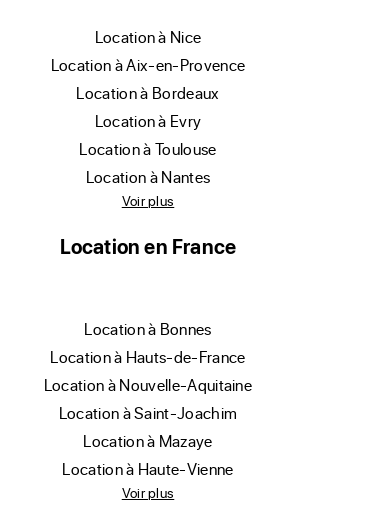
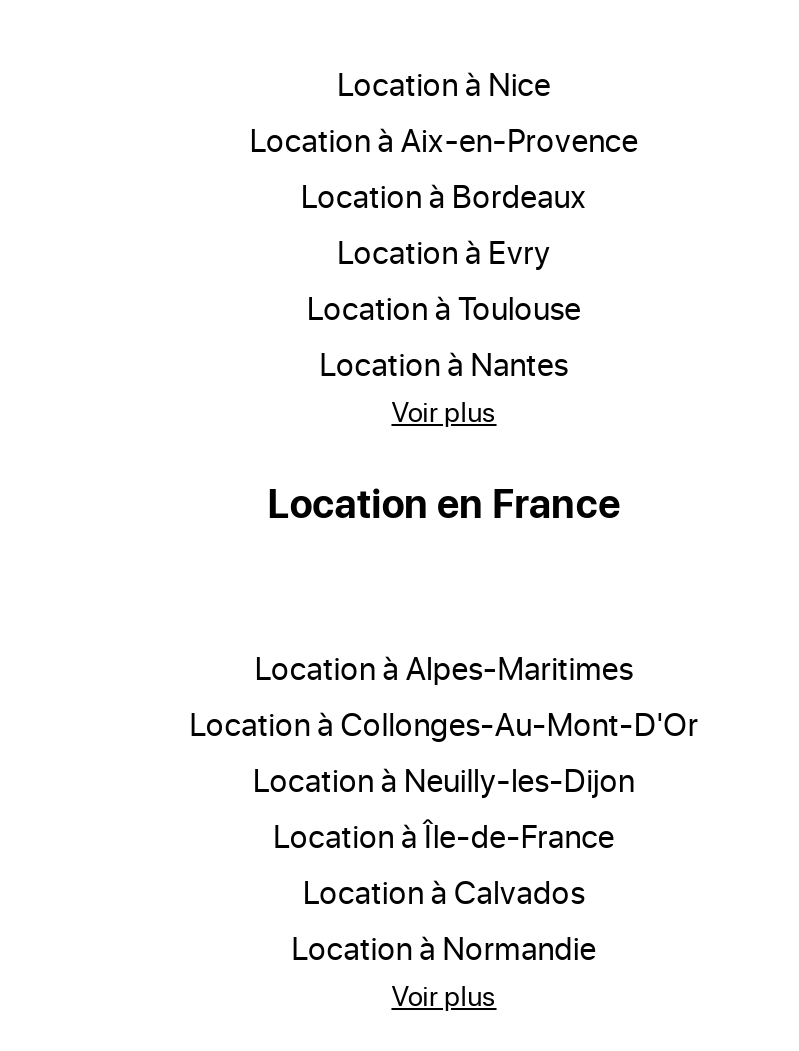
- location à Bonnes
+ location à Alpes-Maritimes

- location à Hauts-de-France
+ location à Collonges-Au-Mont-D'Or

- location à Nouvelle-Aquitaine
+ location à Neuilly-les-Dijon

- location à Saint-Joachim
+ location à Île-de-France

- location à Mazaye
+ location à Calvados

- location à Haute-Vienne
+ location à Normandie
